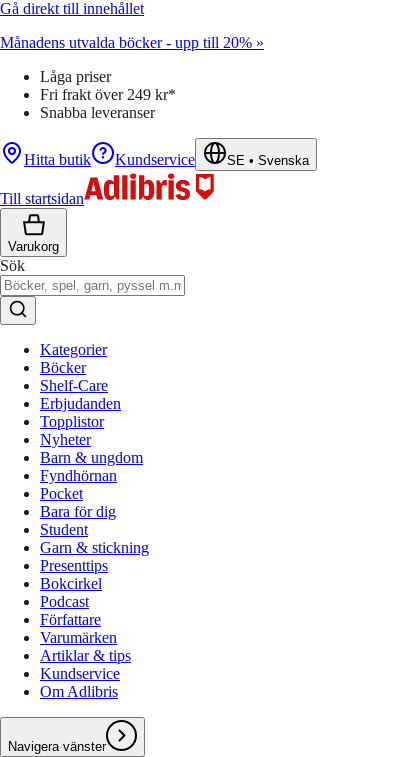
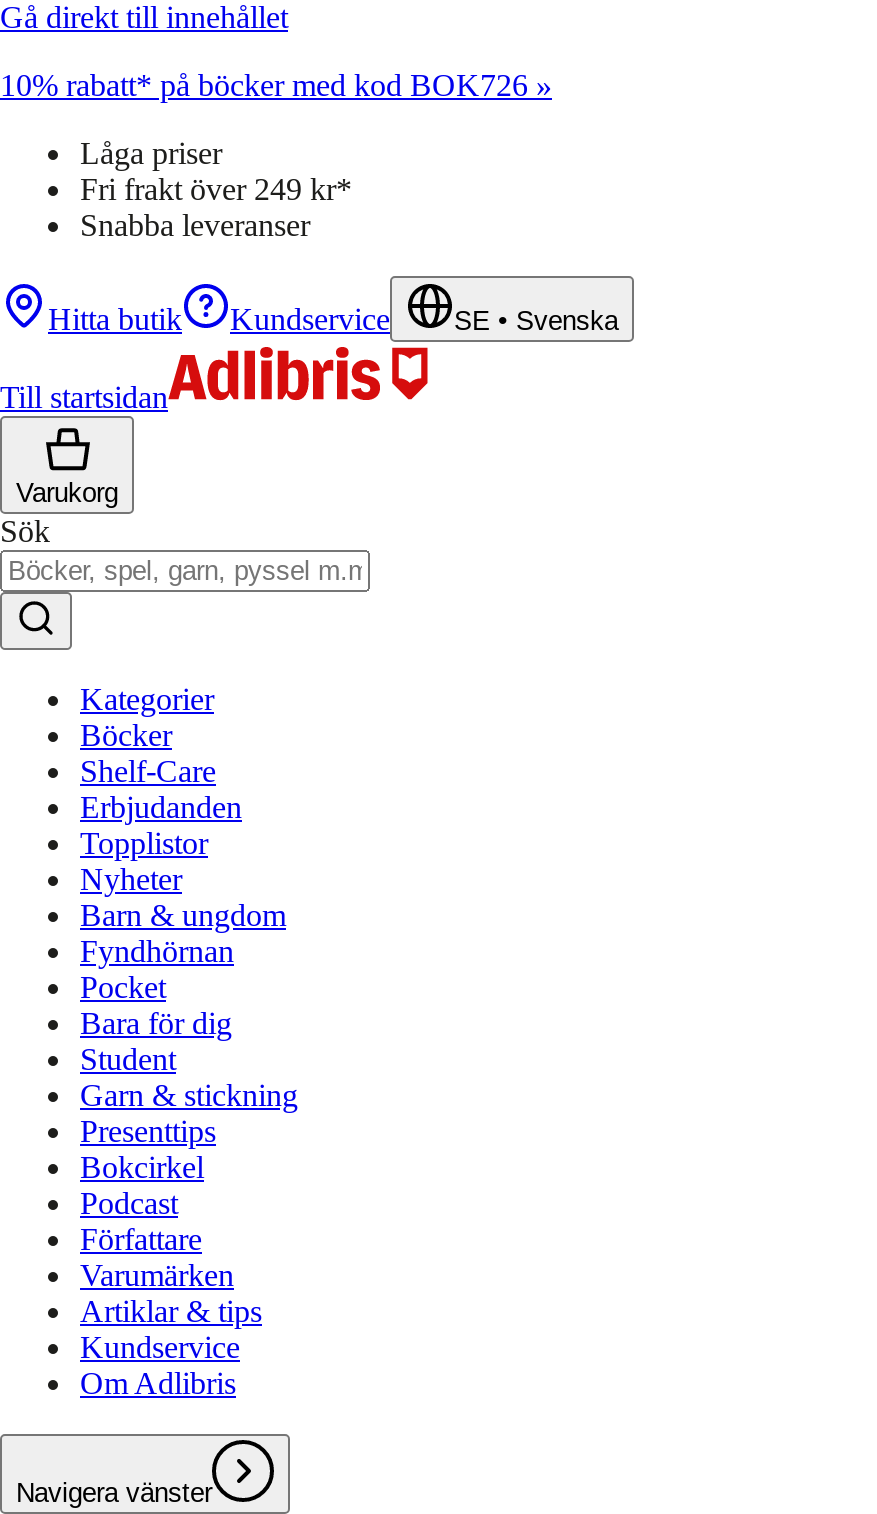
- Månadens utvalda böcker - upp till 20% »
+ 10% rabatt* på böcker med kod BOK726 »
